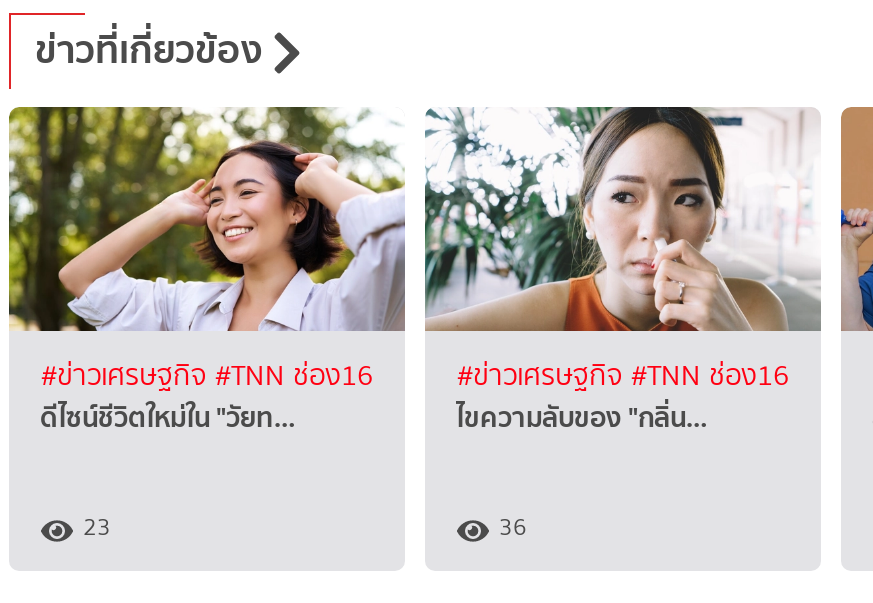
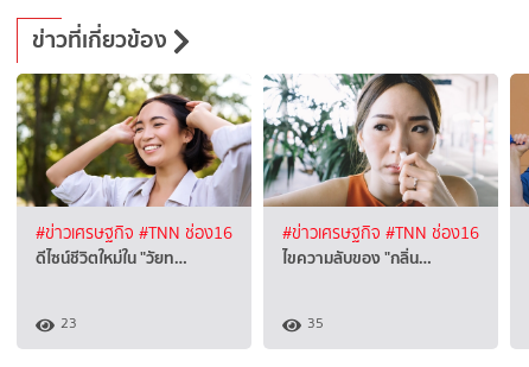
- 36
+ 35
